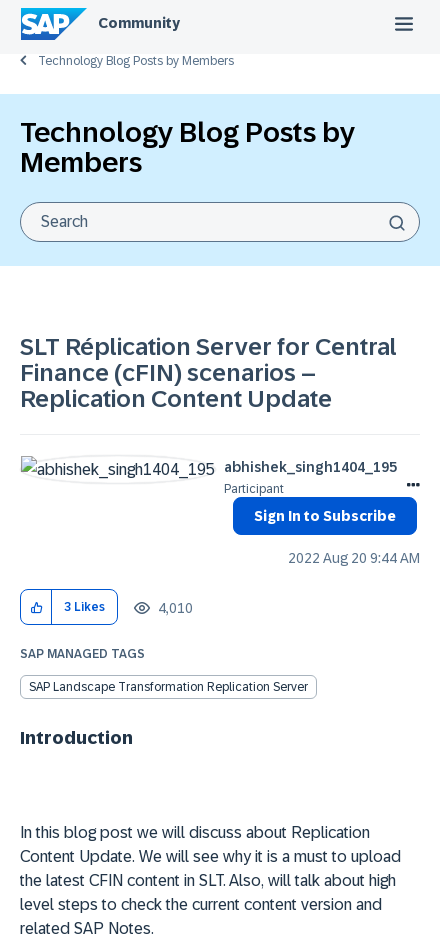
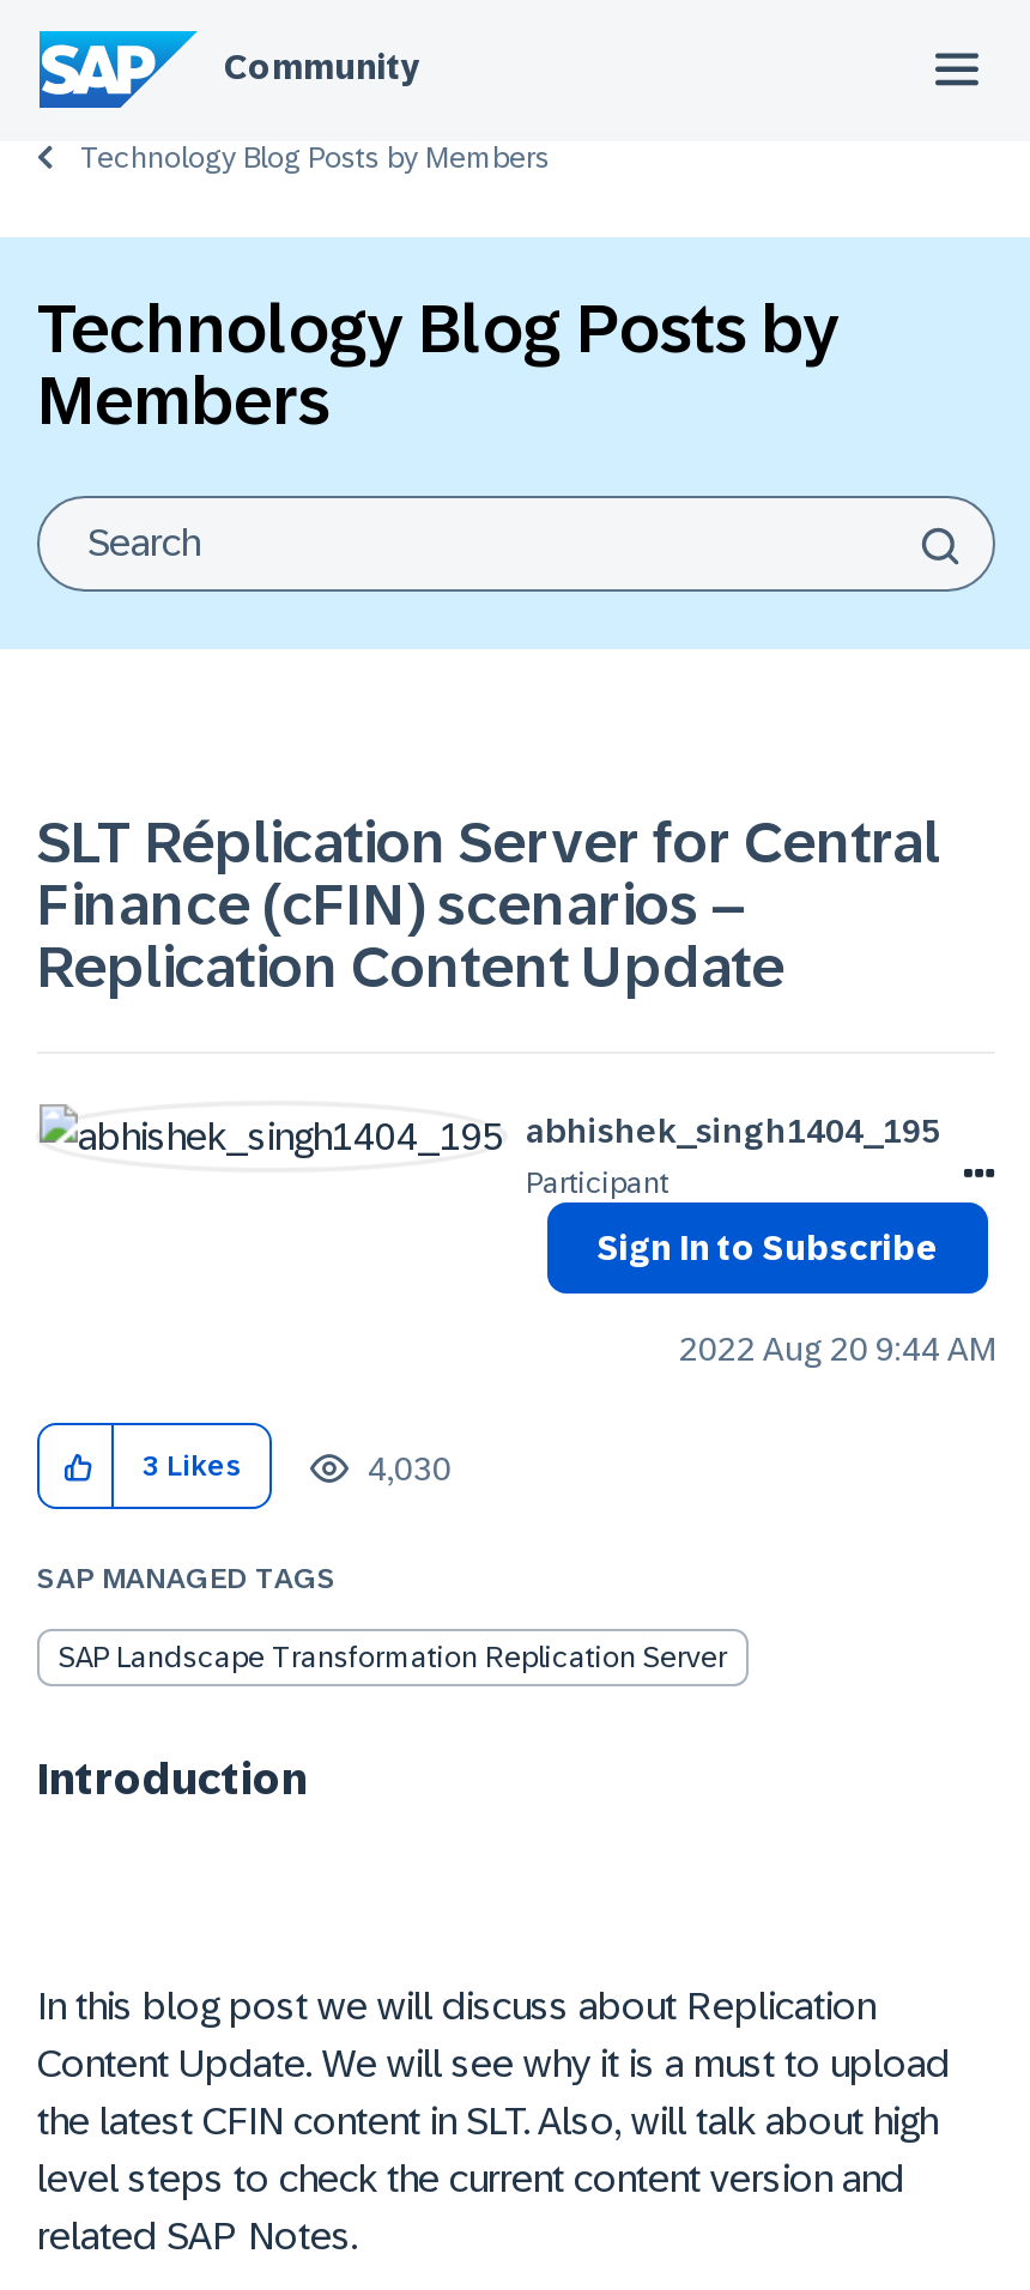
- 4,010
+ 4,030
